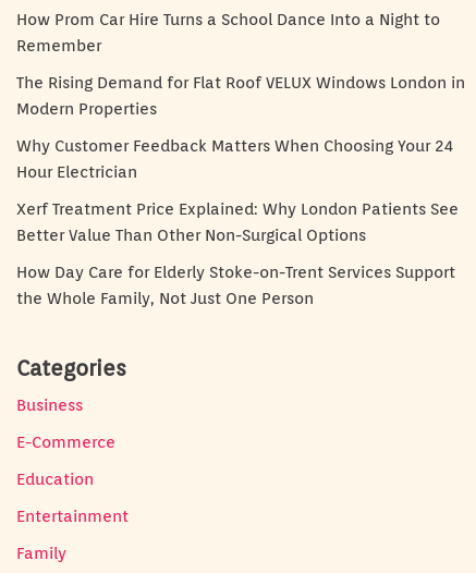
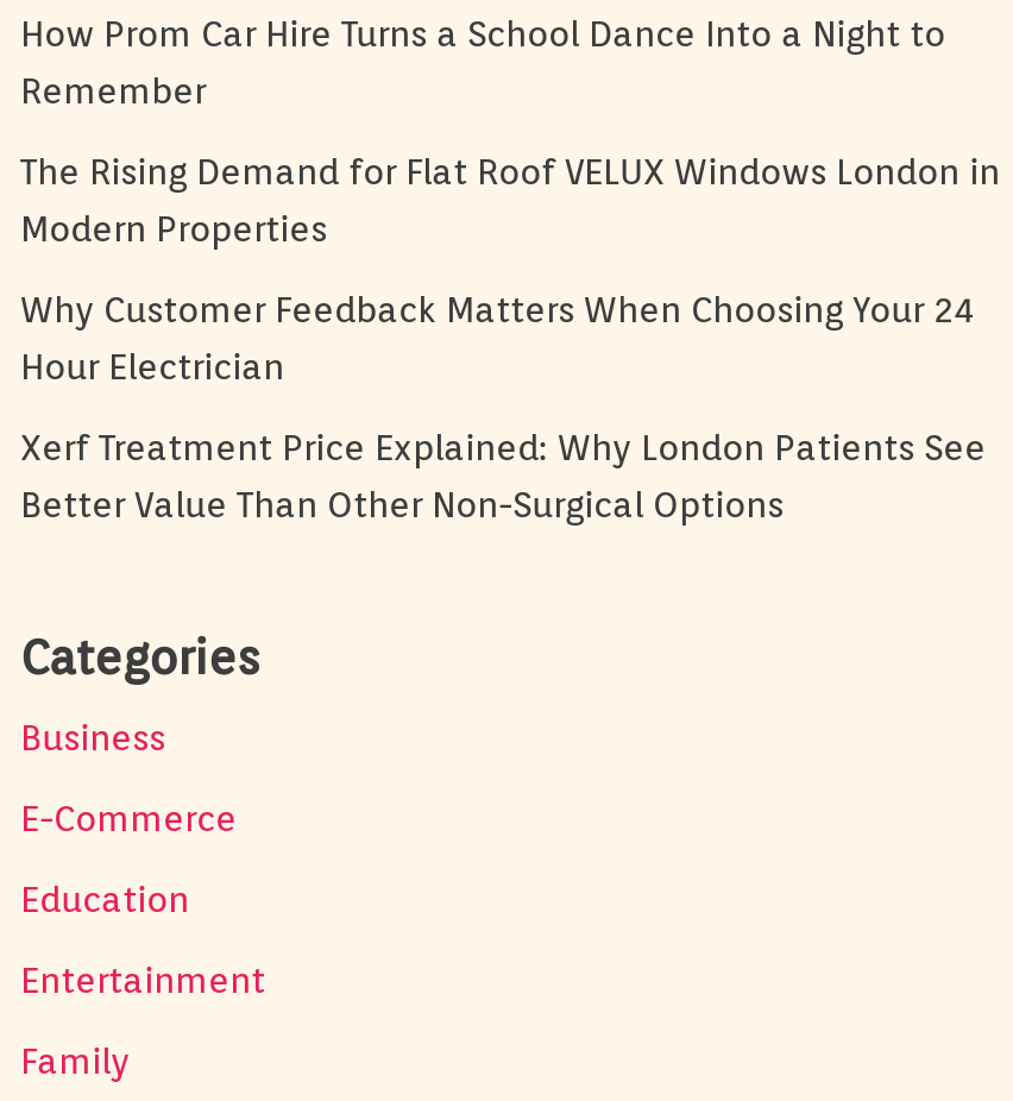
- How Day Care for Elderly Stoke-on-Trent Services Support
- the Whole Family, Not Just One Person
